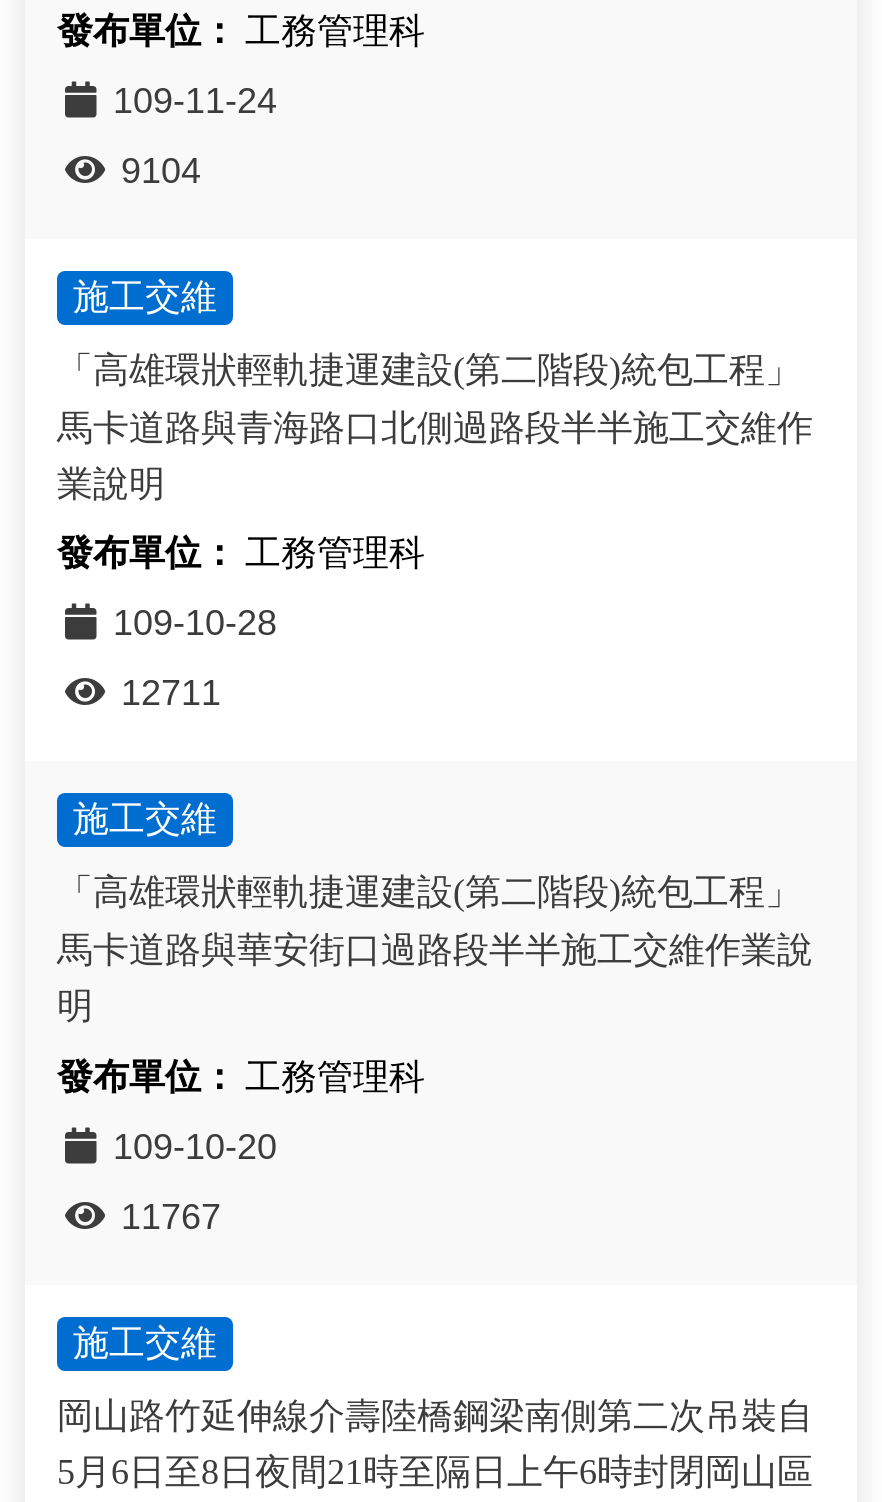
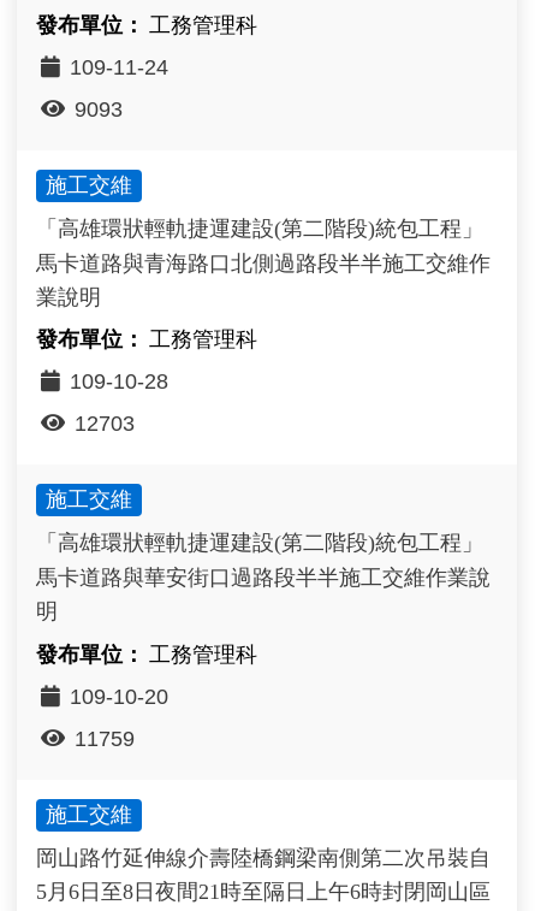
- 9104
+ 9093

- 12711
+ 12703

- 11767
+ 11759
